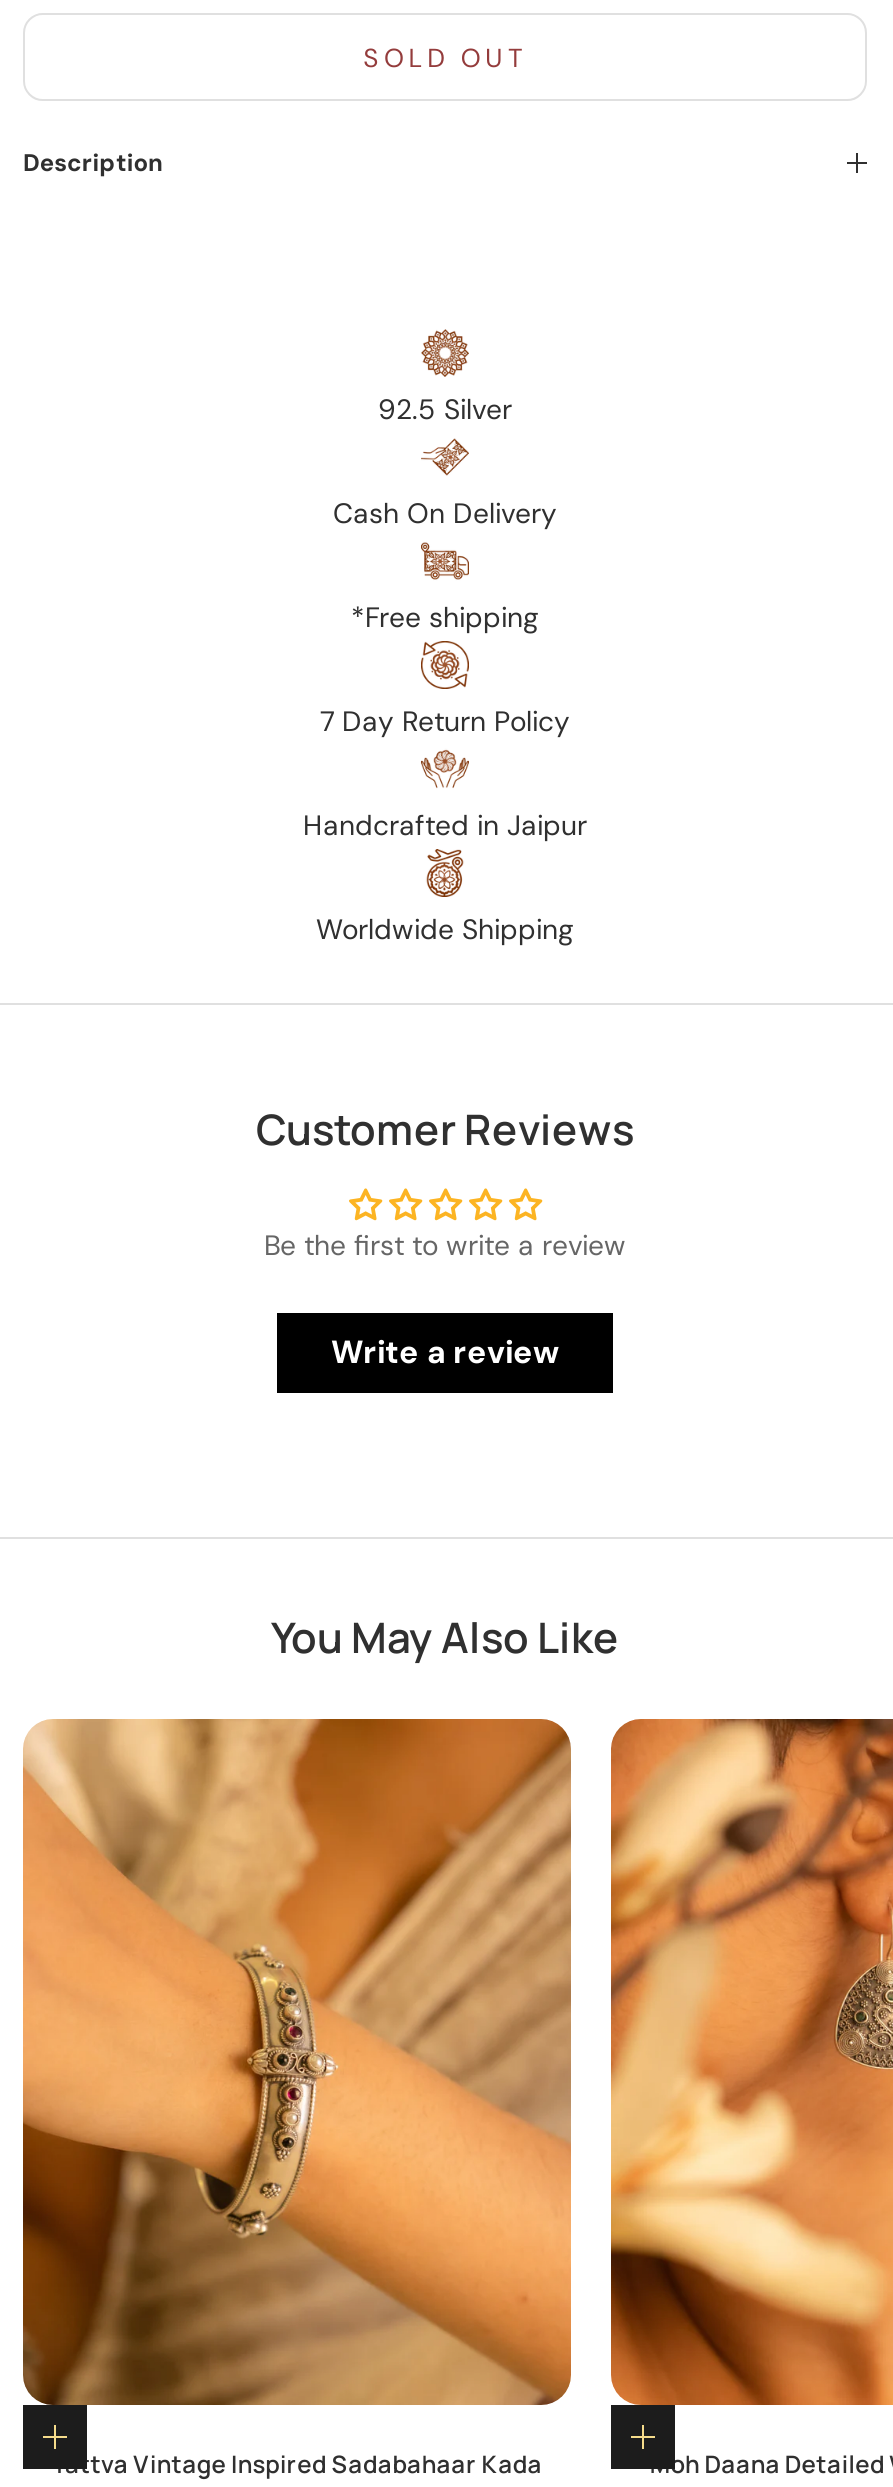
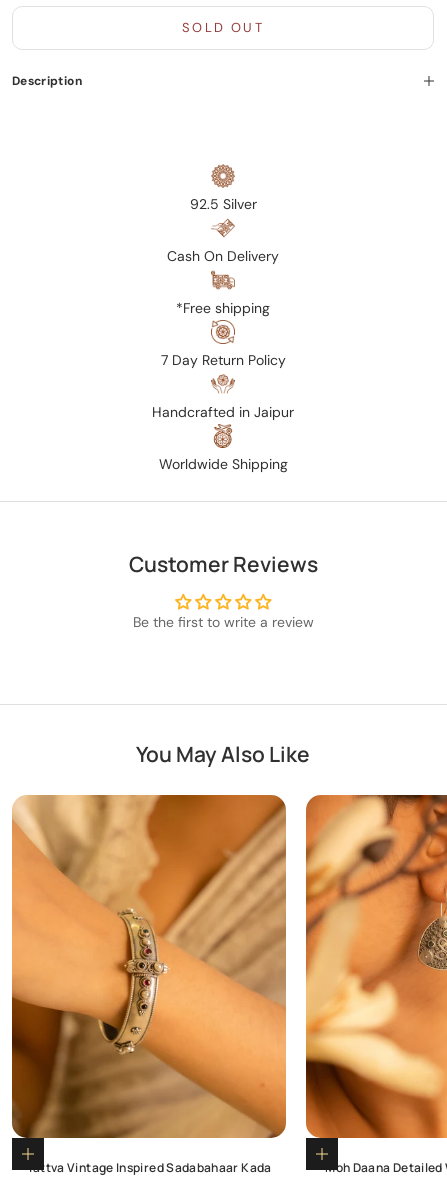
- Write a review
